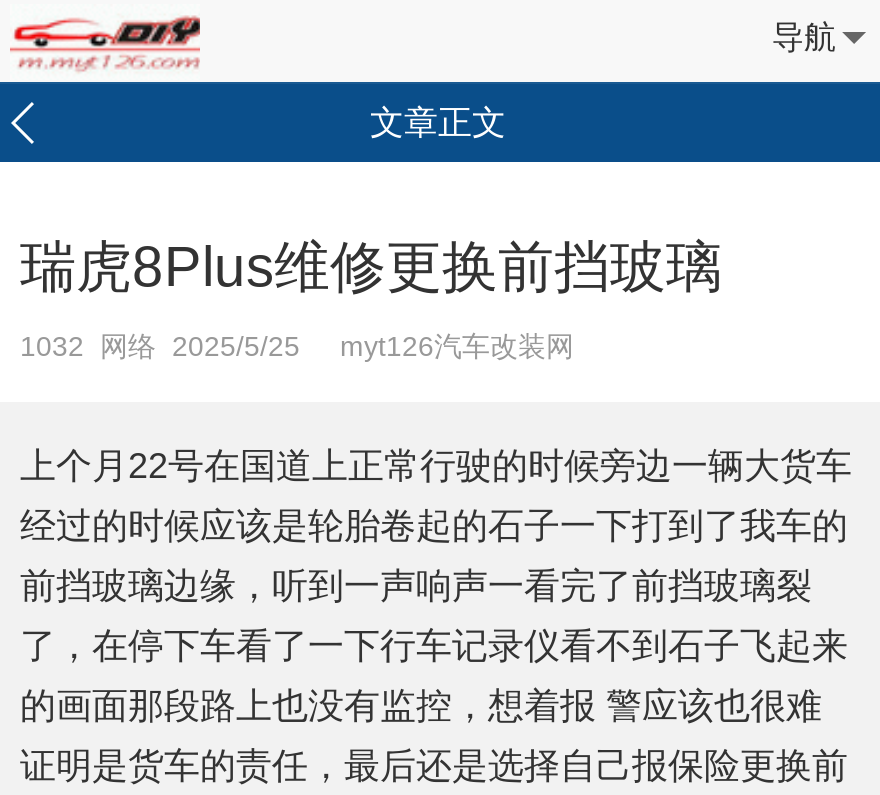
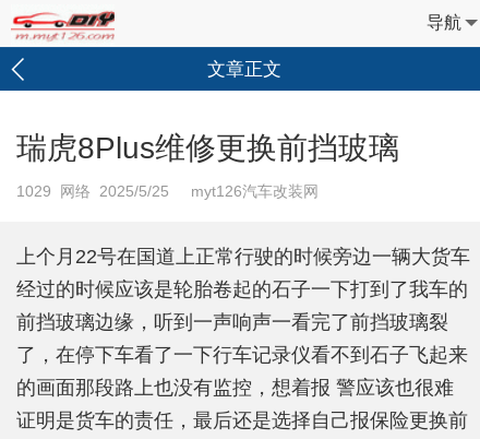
- 1032网络 2025/5/25 myt126汽车改装网
+ 1029网络 2025/5/25 myt126汽车改装网
